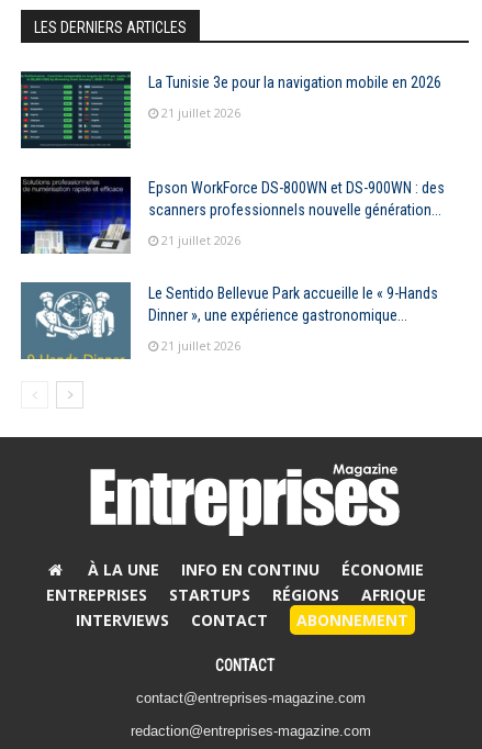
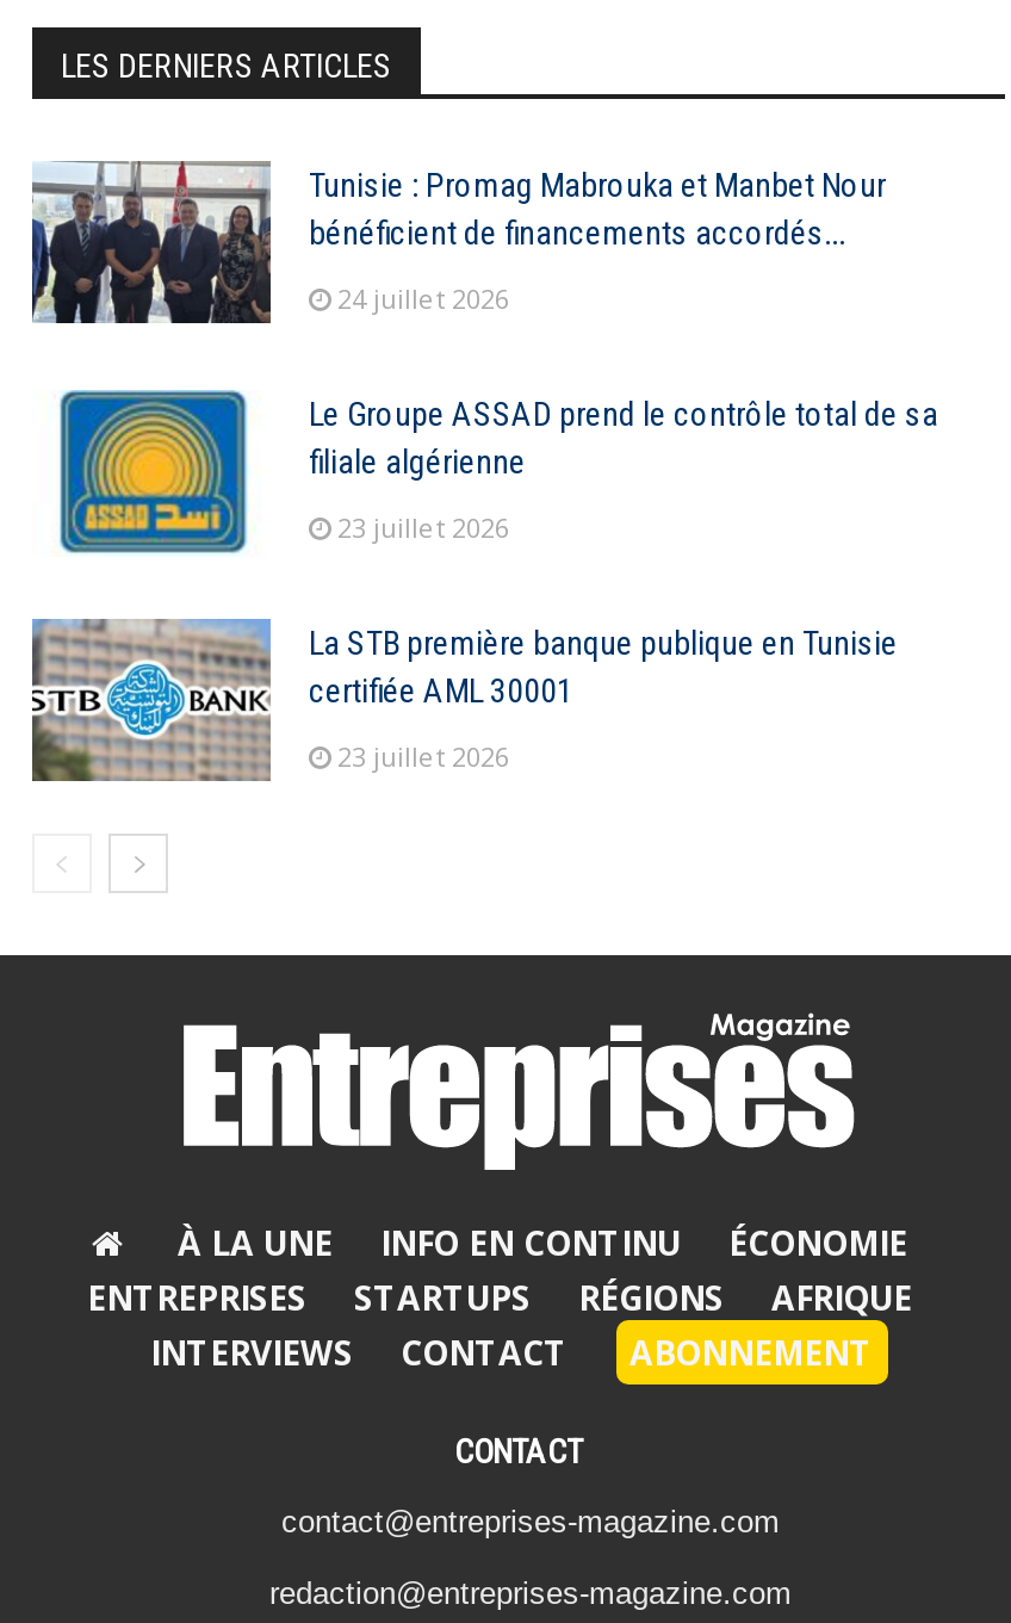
- [image]
- La Tunisie 3e pour la navigation mobile en 2026
+ [image]
+ Tunisie : Promag Mabrouka et Manbet Nour
+ bénéficient de financements accordés...

- 21 juillet 2026
+ 24 juillet 2026

- [image]
- Epson WorkForce DS-800WN et DS-900WN : des
- scanners professionnels nouvelle génération...
+ [image]
+ Le Groupe ASSAD prend le contrôle total de sa
+ filiale algérienne

- 21 juillet 2026
+ 23 juillet 2026

- [image]
- Le Sentido Bellevue Park accueille le « 9-Hands
- Dinner », une expérience gastronomique...
+ [image]
+ La STB première banque publique en Tunisie
+ certifiée AML 30001

- 21 juillet 2026
+ 23 juillet 2026
